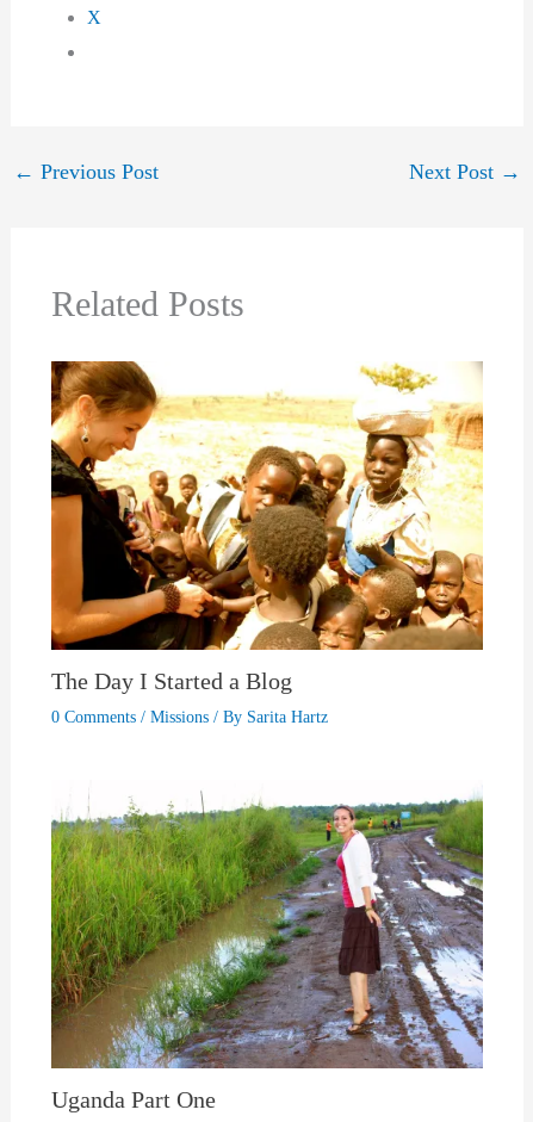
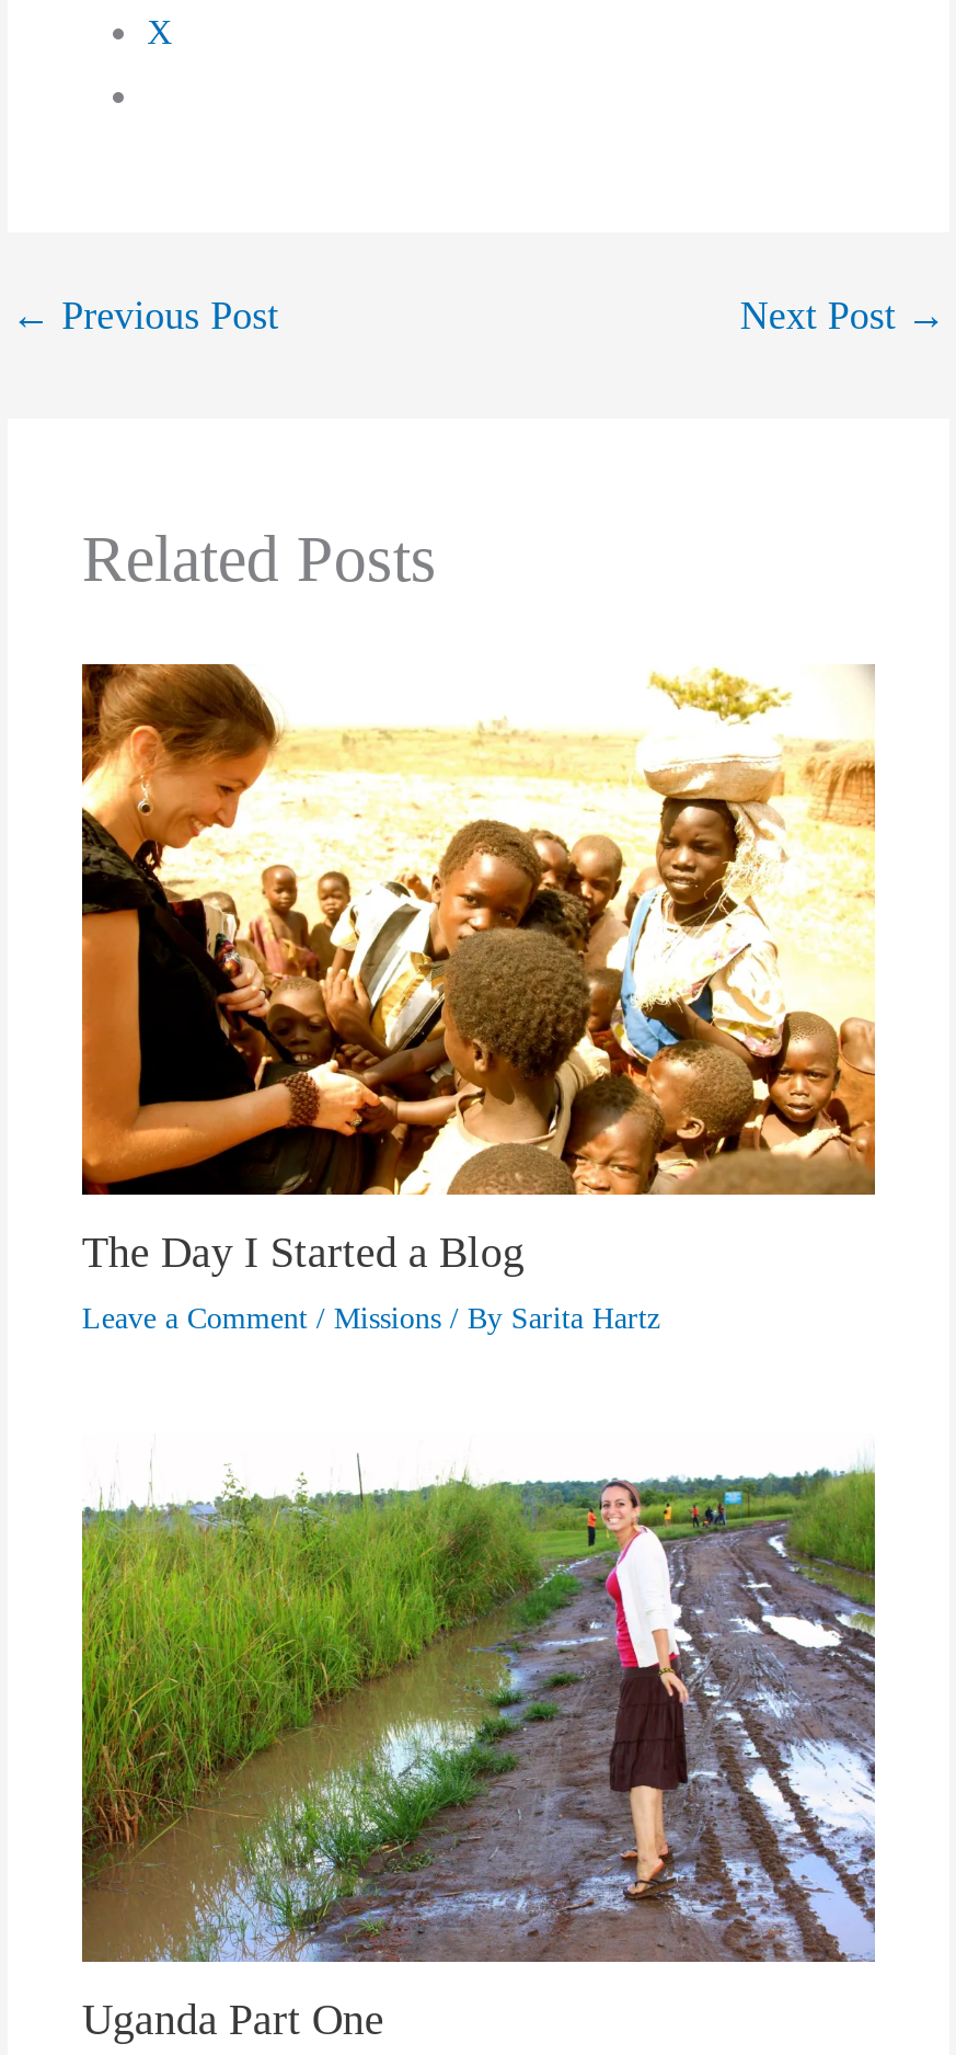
- 0 Comments / Missions / By Sarita Hartz
+ Leave a Comment / Missions / By Sarita Hartz
